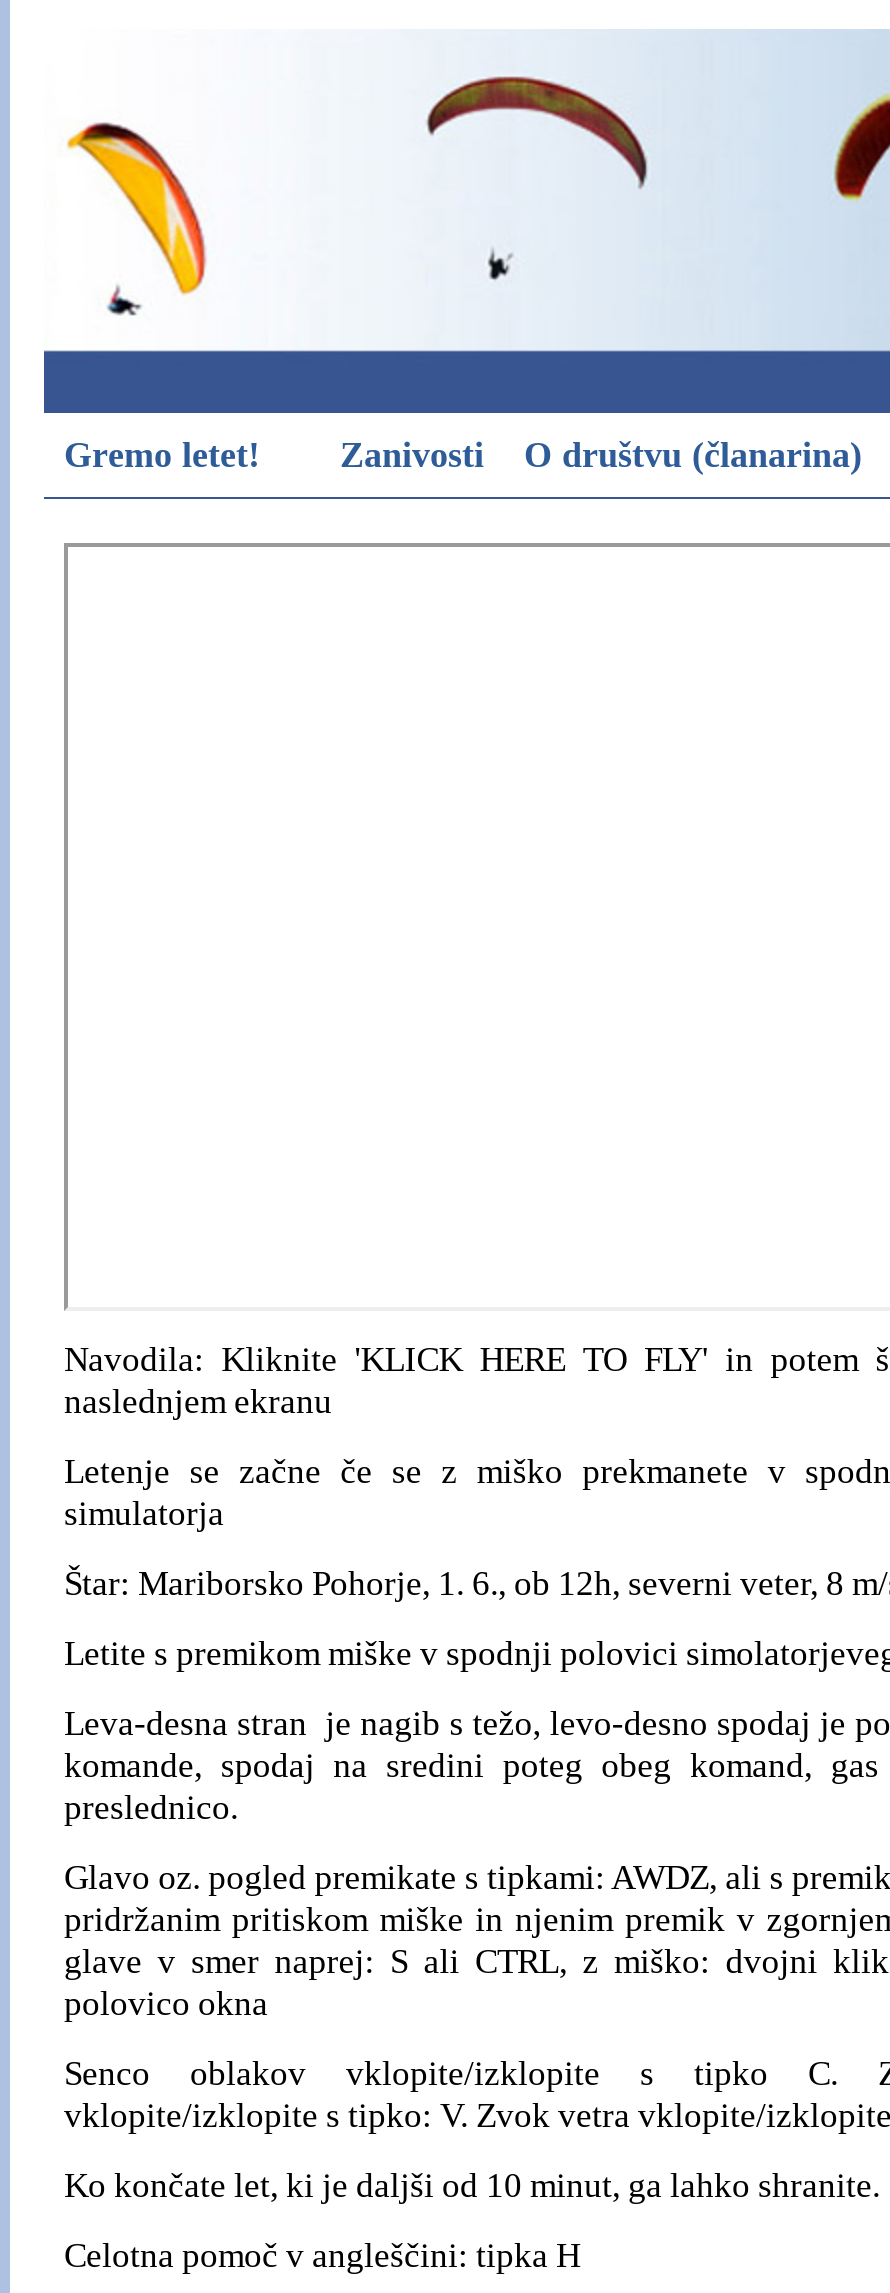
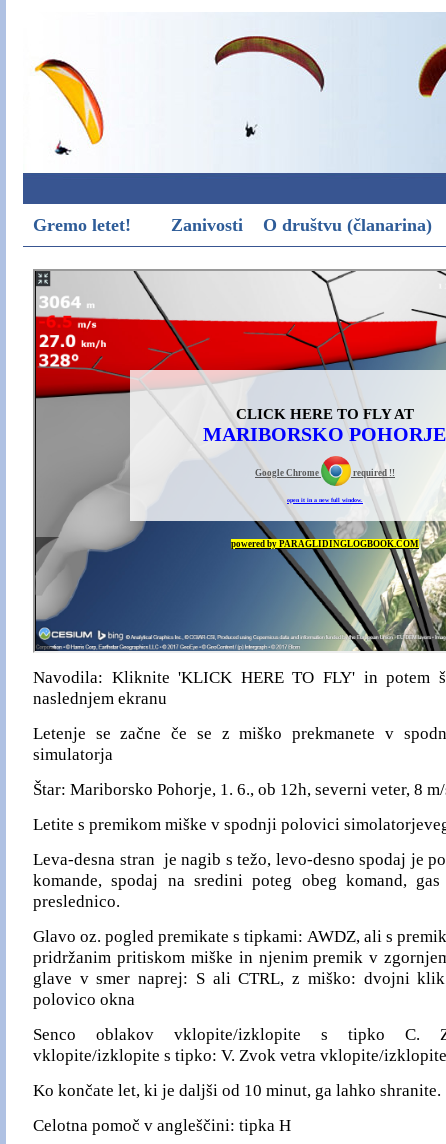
+ [image]
